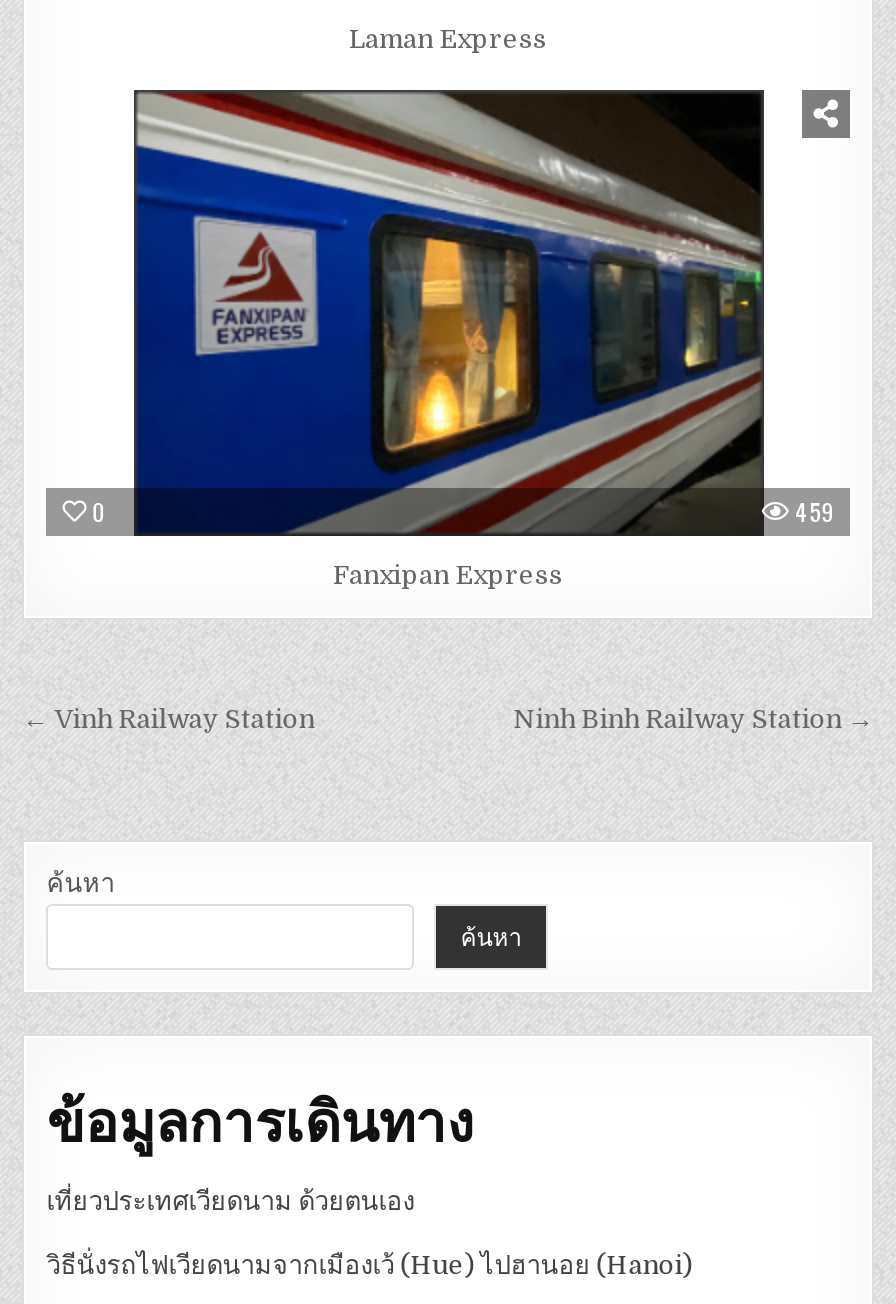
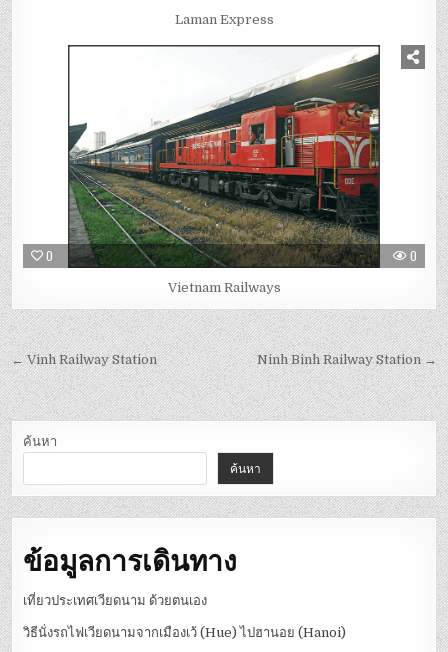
- [image]
- Fanxipan Express
+ [image]
+ Vietnam Railways

- 459
+ 0
